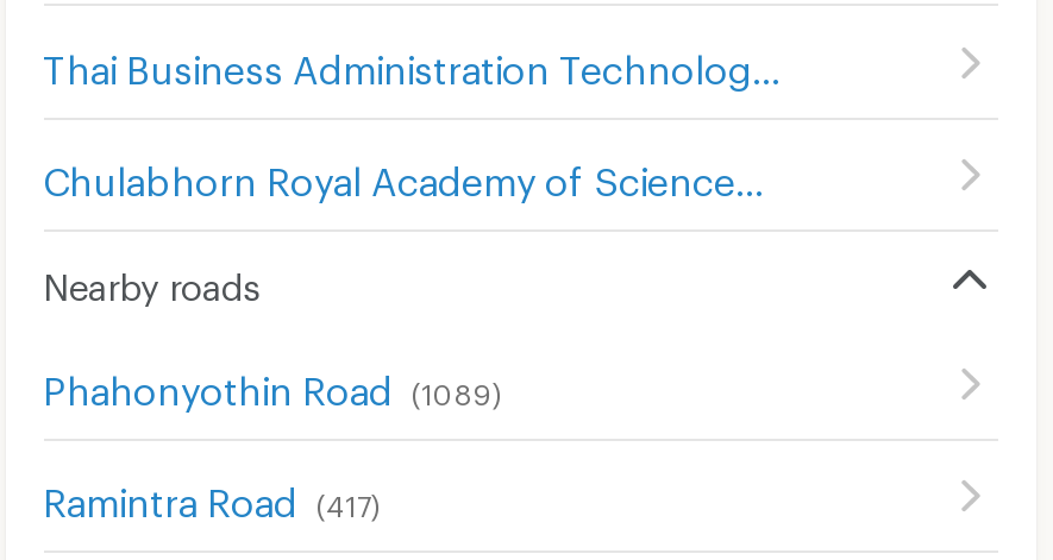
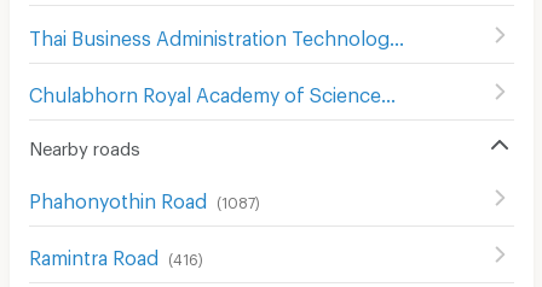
- Phahonyothin Road (1089)
+ Phahonyothin Road (1087)

- Ramintra Road (417)
+ Ramintra Road (416)
